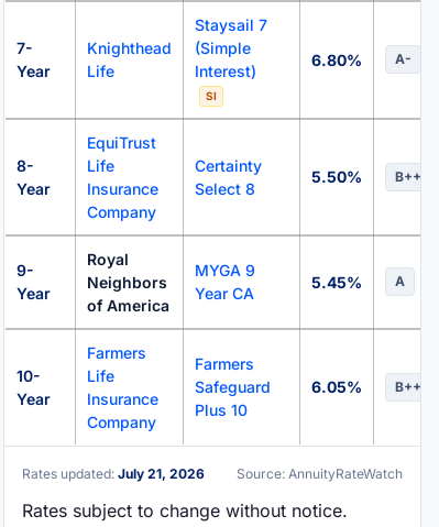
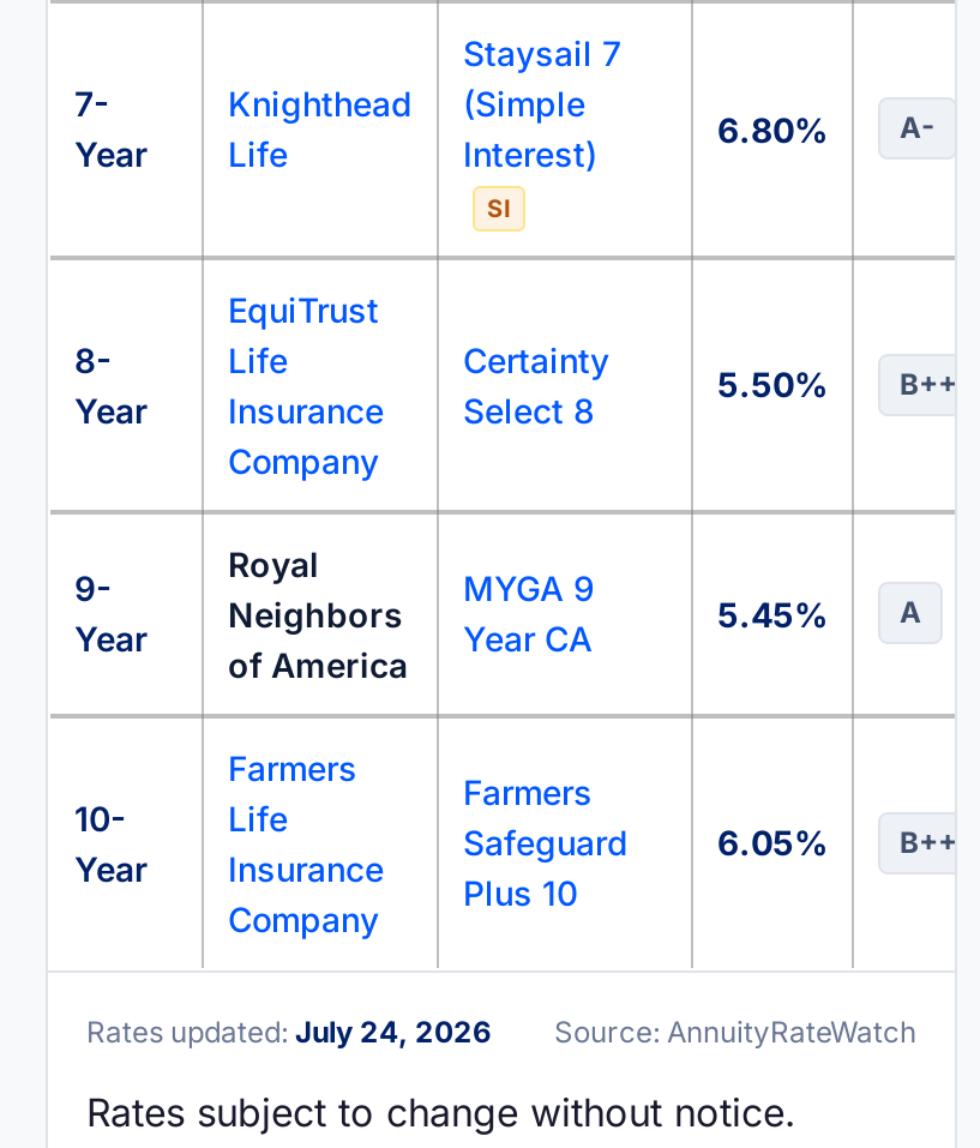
- Rates updated: July 21, 2026
+ Rates updated: July 24, 2026
